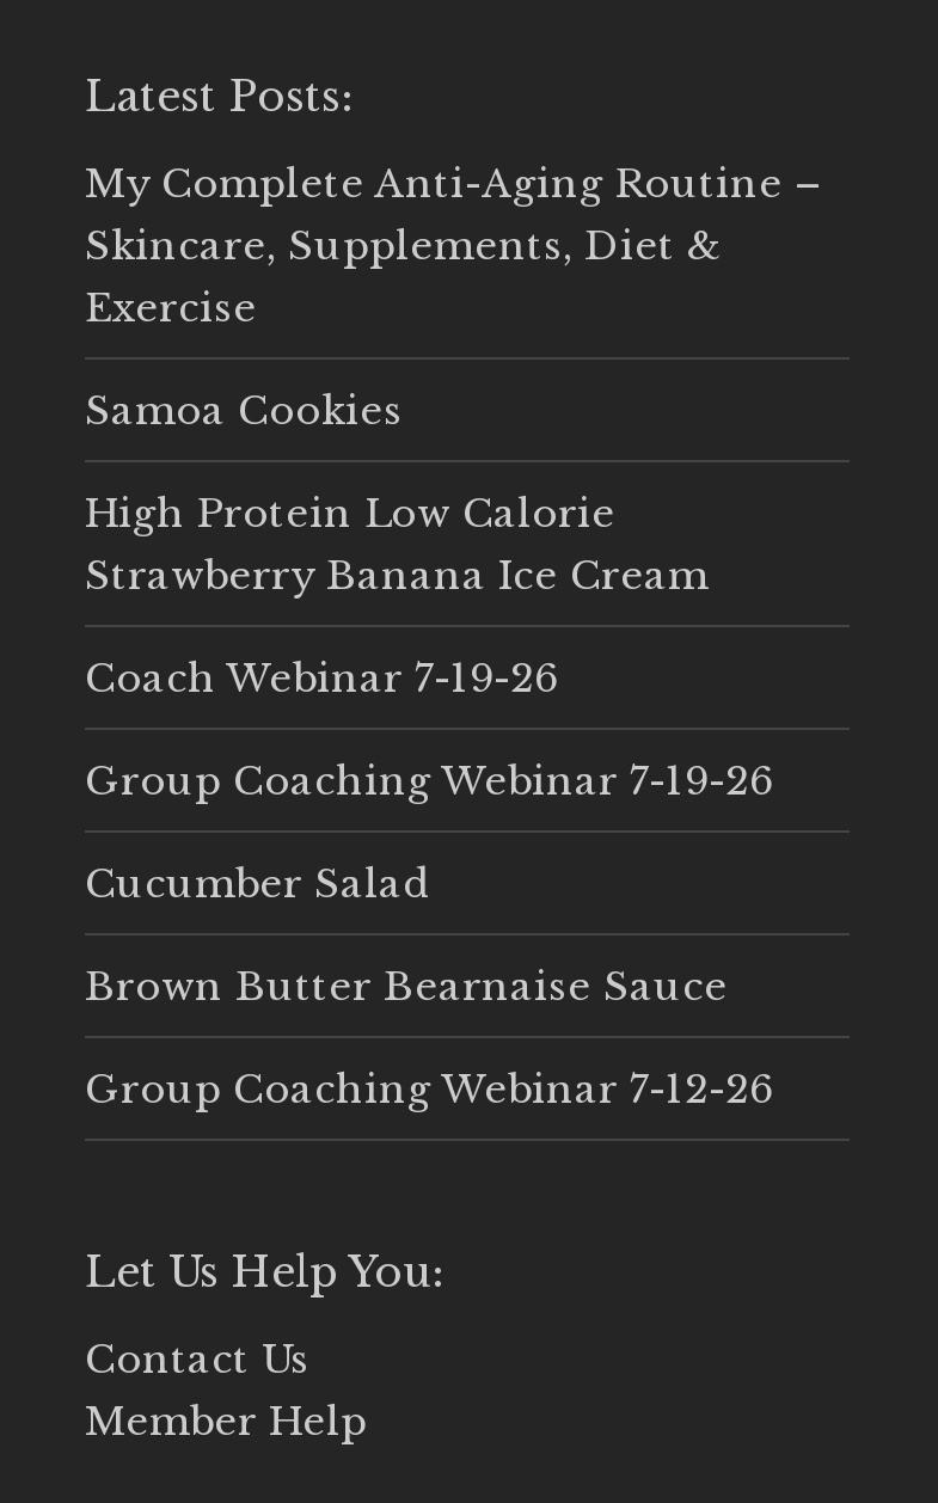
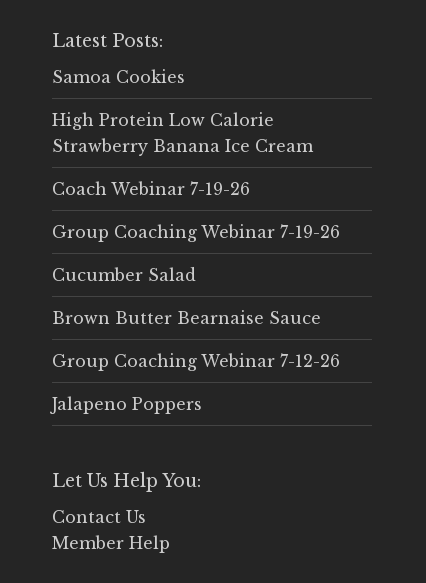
- My Complete Anti-Aging Routine –
- Skincare, Supplements, Diet &
- Exercise

moved up: Samoa Cookies | High Protein Low Calorie | Strawberry Banana Ice Cream | Coach Webinar 7-19-26 | Group Coaching Webinar 7-19-26 | Cucumber Salad | Brown Butter Bearnaise Sauce | Group Coaching Webinar 7-12-26

+ Jalapeno Poppers
